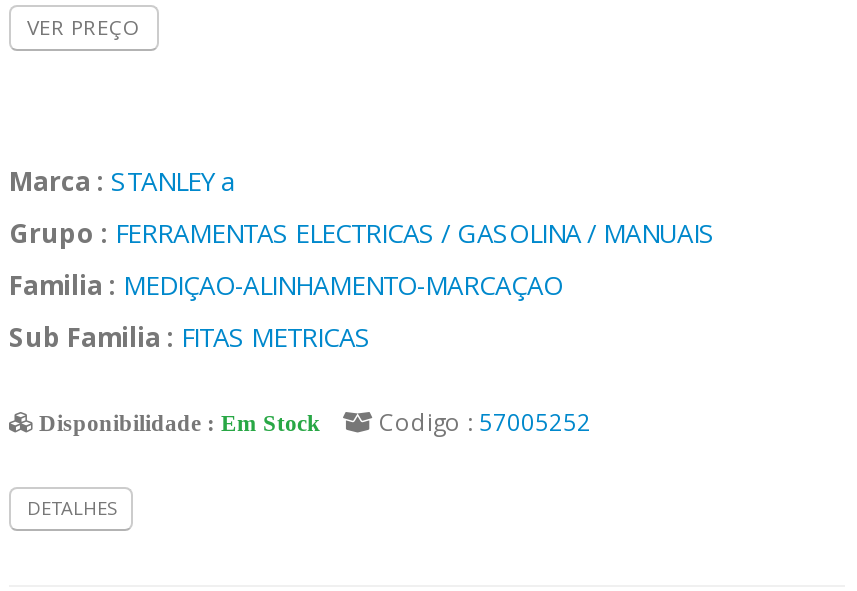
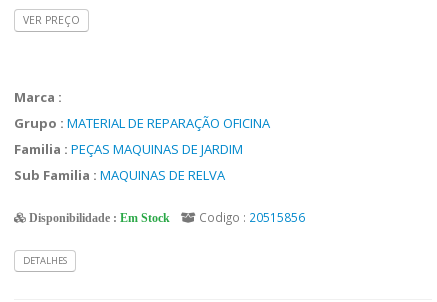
- Marca : STANLEY a
- Grupo : FERRAMENTAS ELECTRICAS / GASOLINA / MANUAIS
- Familia : MEDIÇAO-ALINHAMENTO-MARCAÇAO
- Sub Familia : FITAS METRICAS
+ Marca :
+ Grupo : MATERIAL DE REPARAÇÃO OFICINA
+ Familia : PEÇAS MAQUINAS DE JARDIM
+ Sub Familia : MAQUINAS DE RELVA

- Codigo : 57005252
+ Codigo : 20515856
